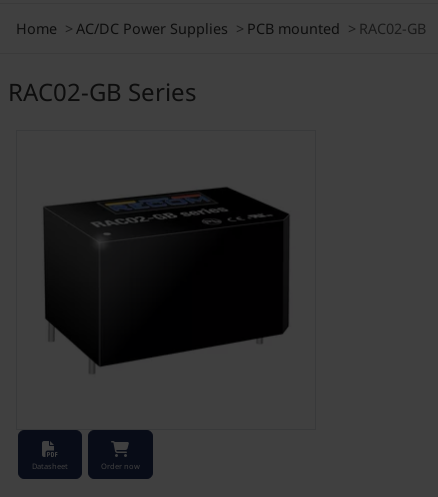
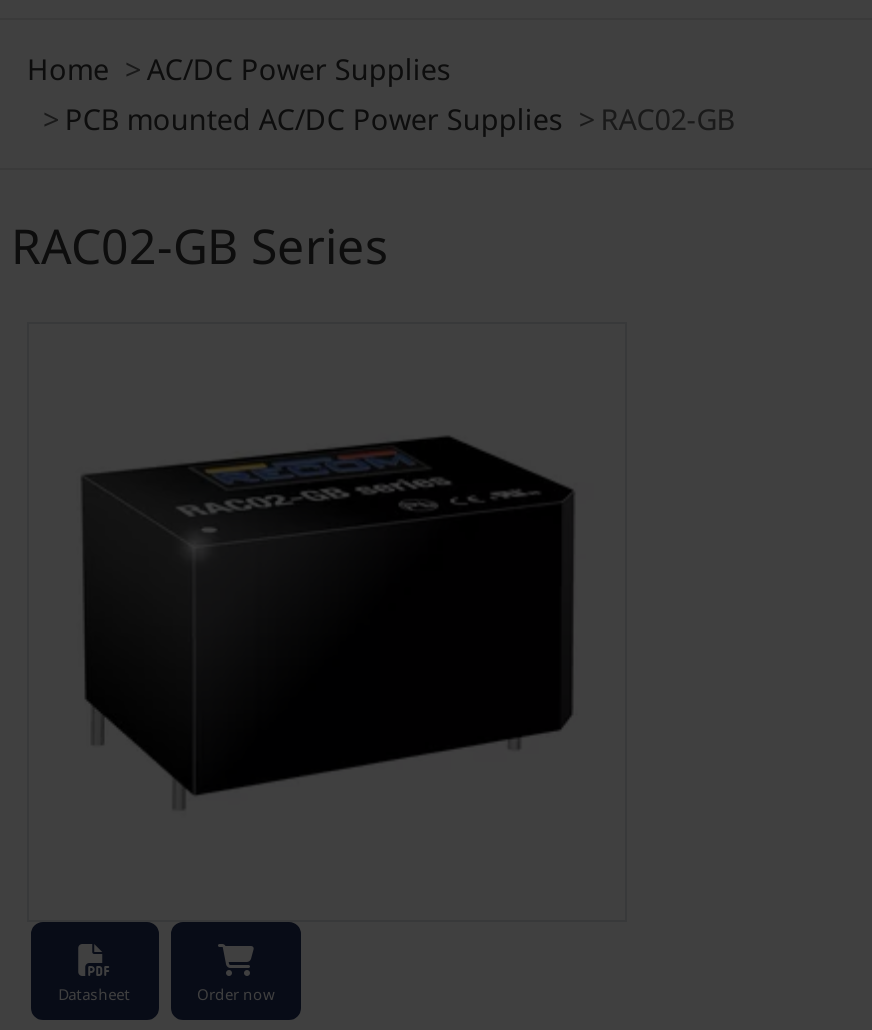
- PCB mounted
+ PCB mounted AC/DC Power Supplies
